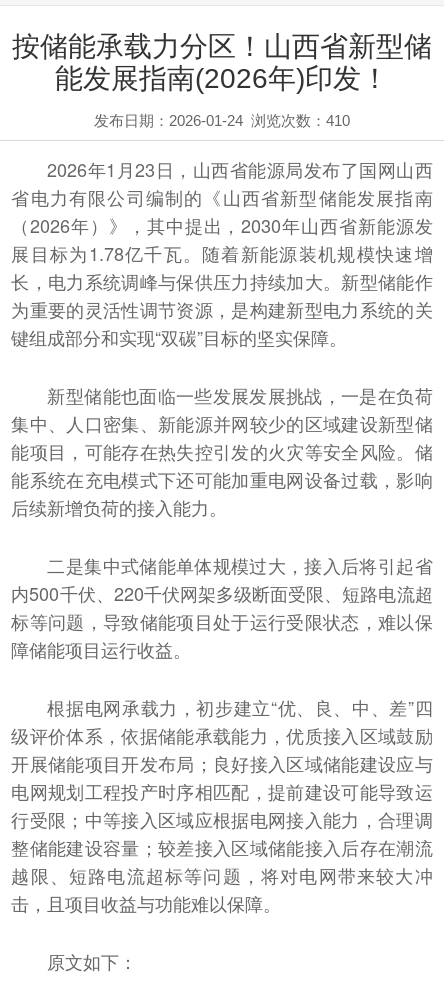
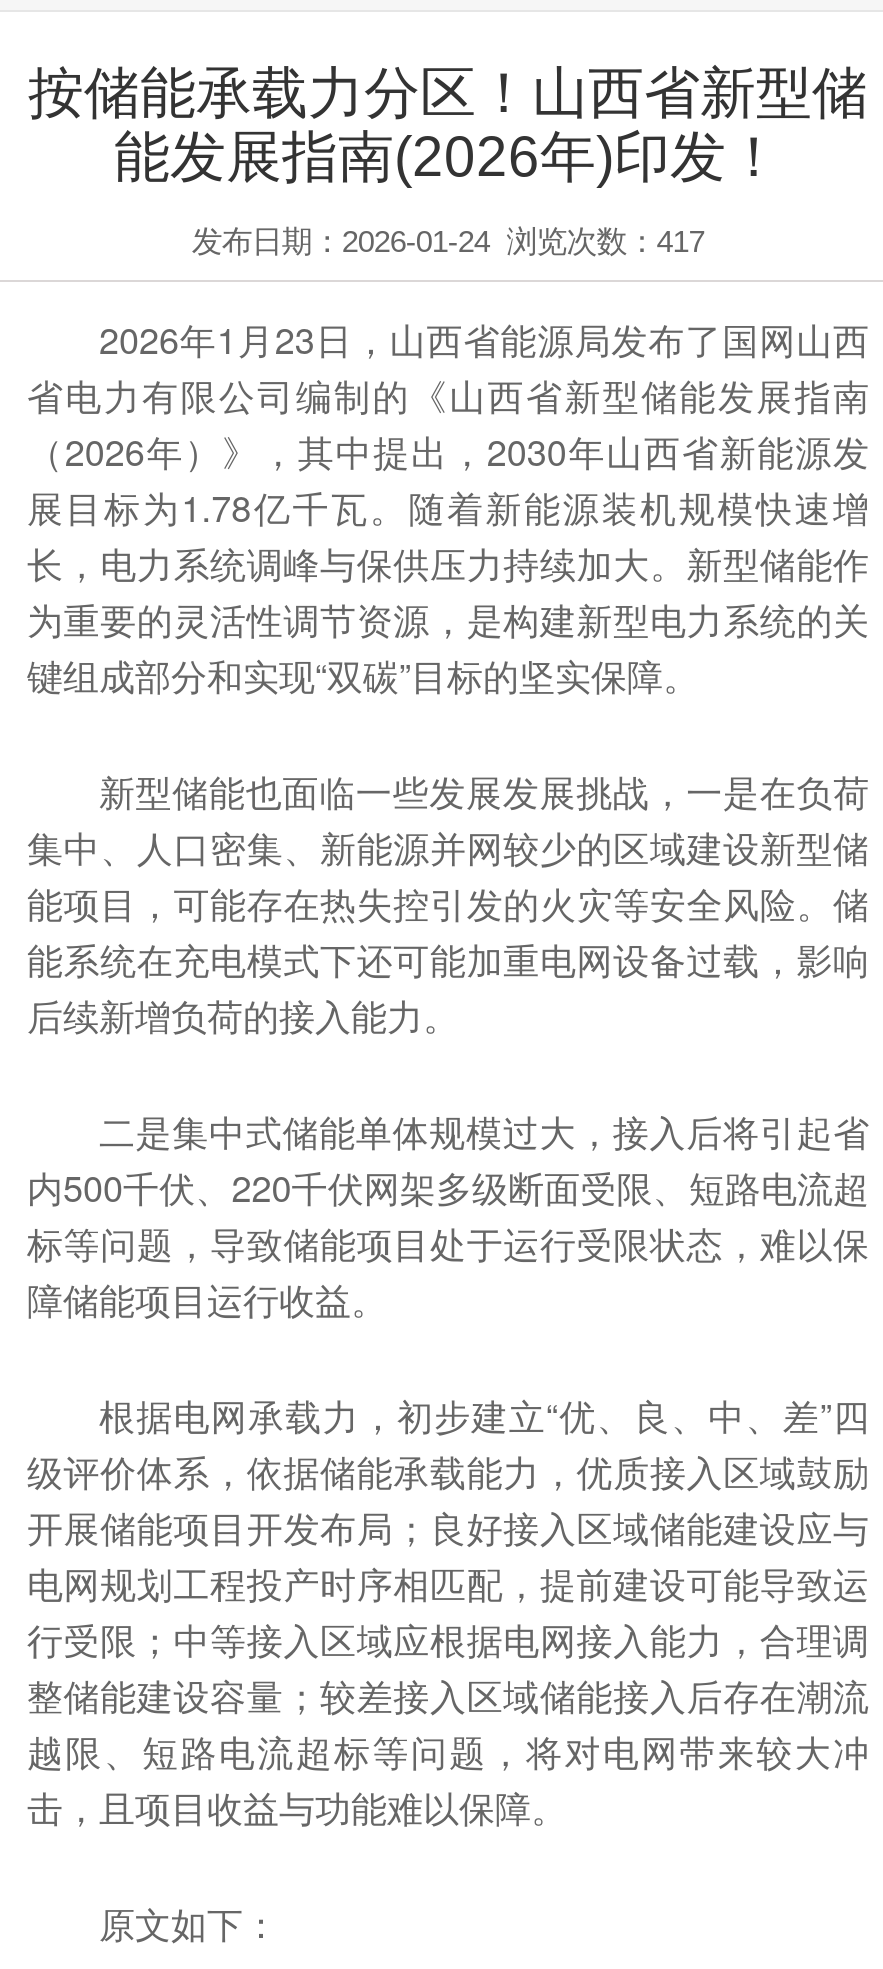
- 发布日期：2026-01-24 浏览次数：410
+ 发布日期：2026-01-24 浏览次数：417
